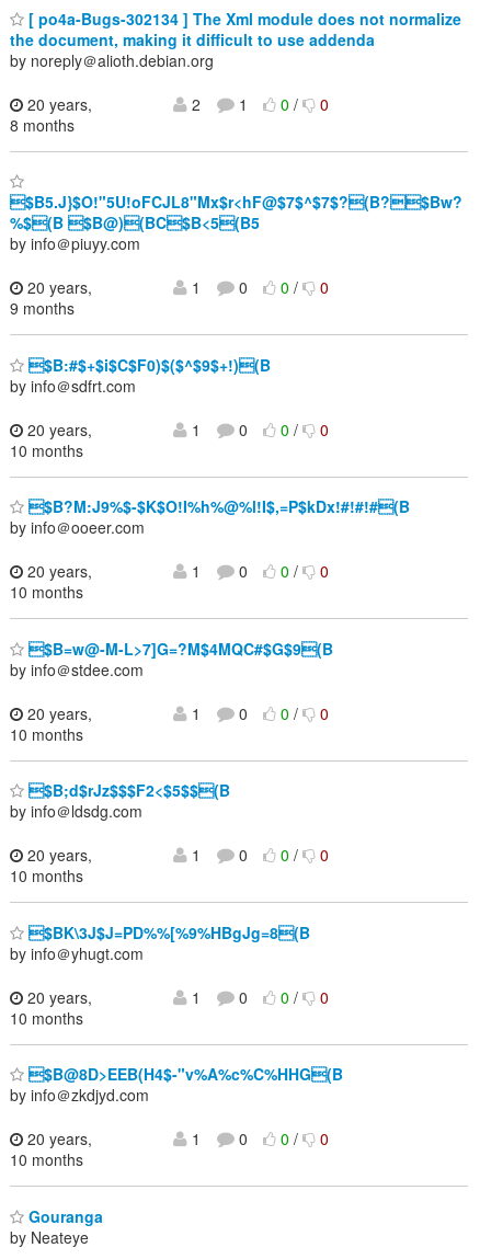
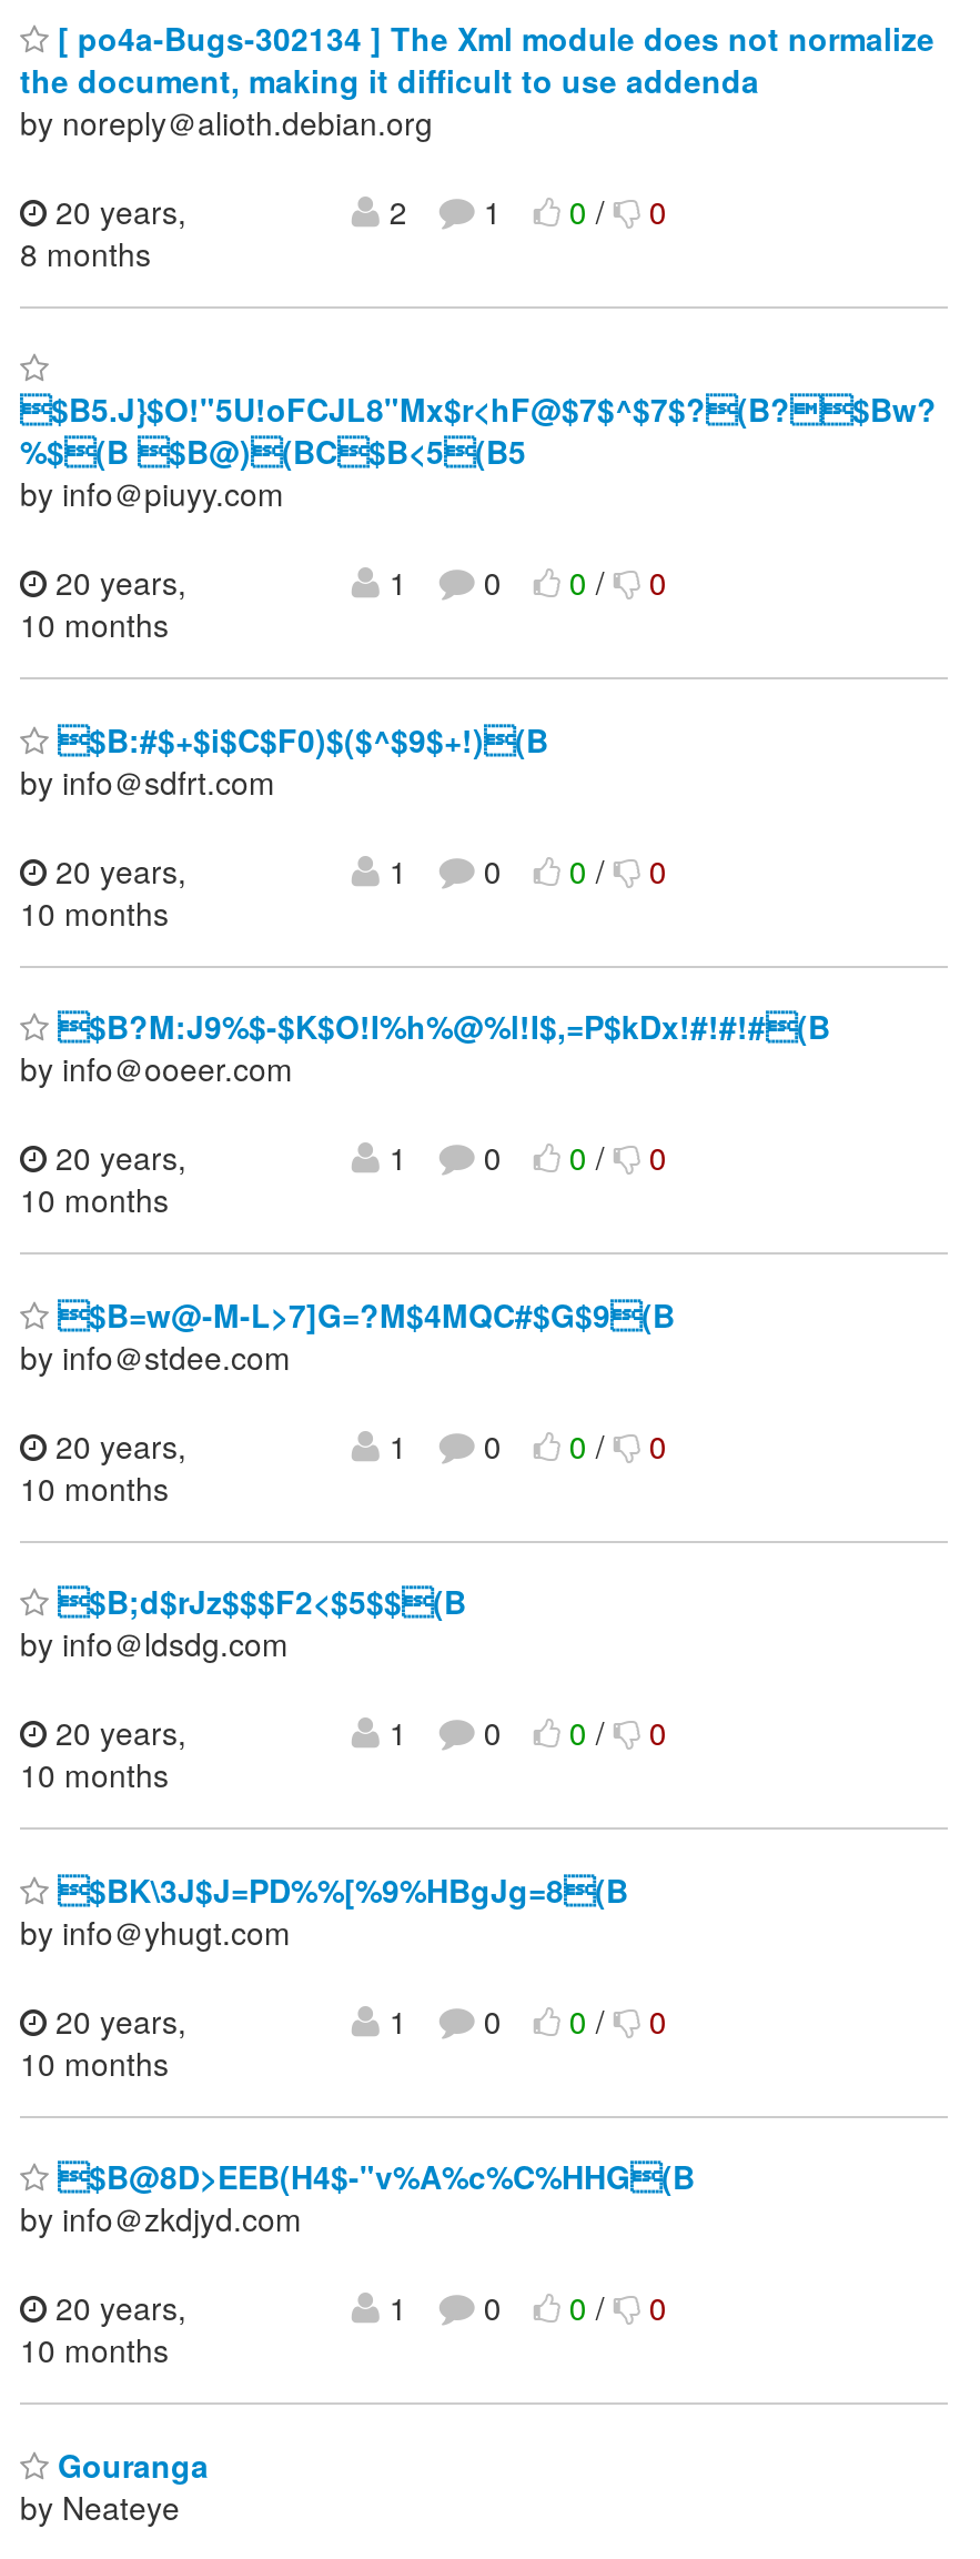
- 9 months
+ 10 months
